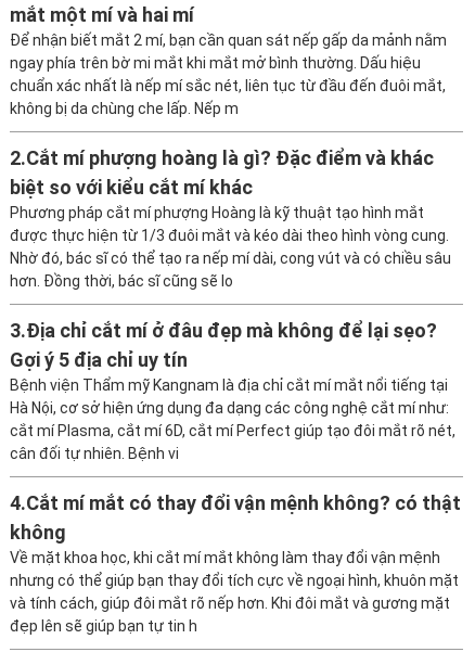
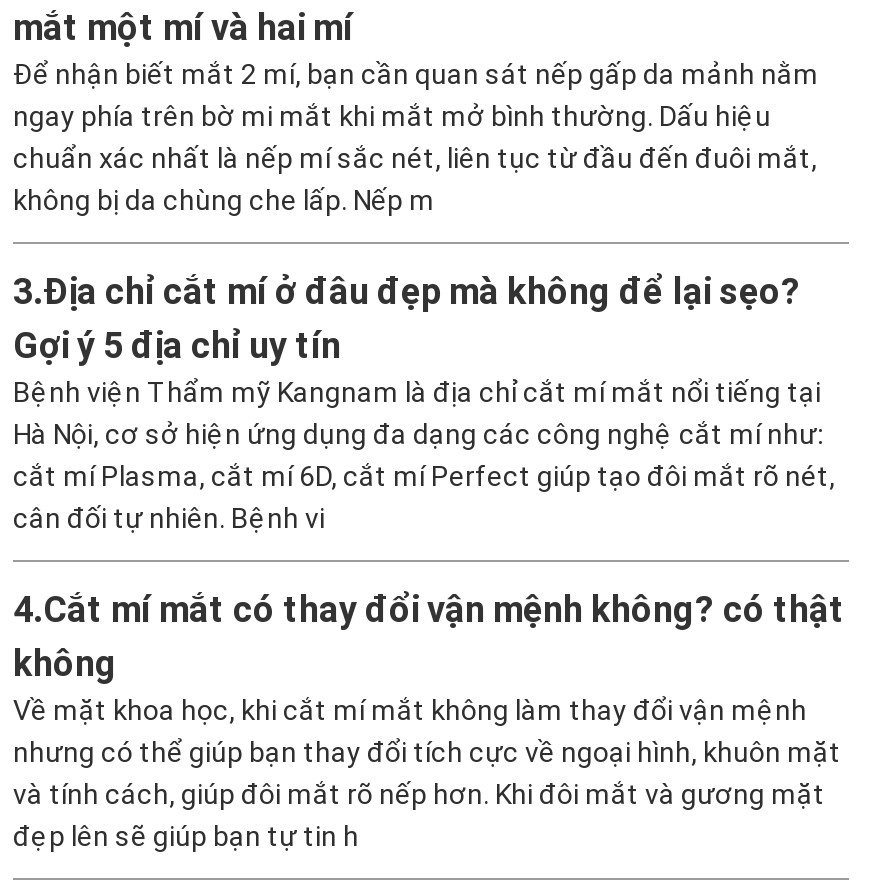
- 2.Cắt mí phượng hoàng là gì? Đặc điểm và khác
- biệt so với kiểu cắt mí khác
- Phương pháp cắt mí phượng Hoàng là kỹ thuật tạo hình mắt
- được thực hiện từ 1/3 đuôi mắt và kéo dài theo hình vòng cung.
- Nhờ đó, bác sĩ có thể tạo ra nếp mí dài, cong vút và có chiều sâu
- hơn. Đồng thời, bác sĩ cũng sẽ lo
